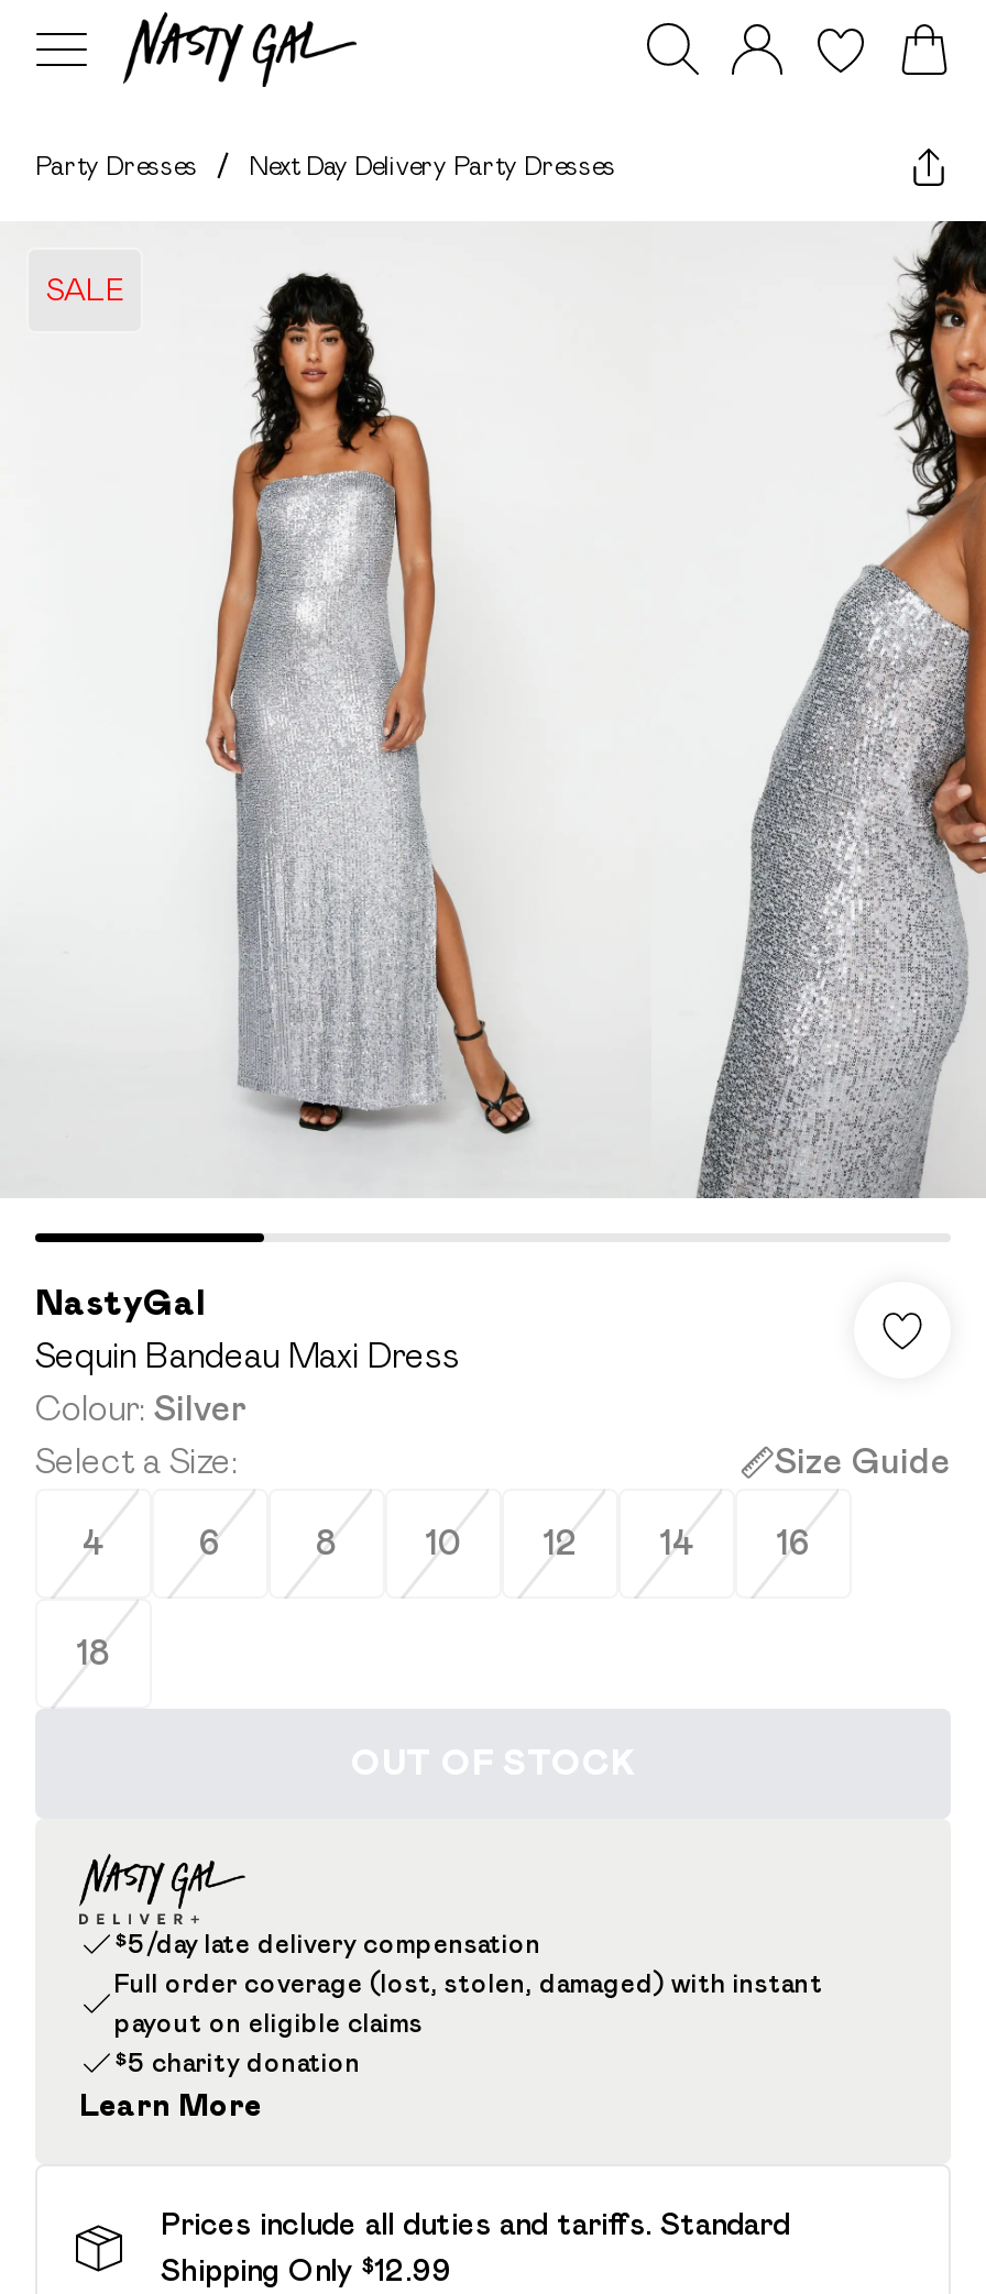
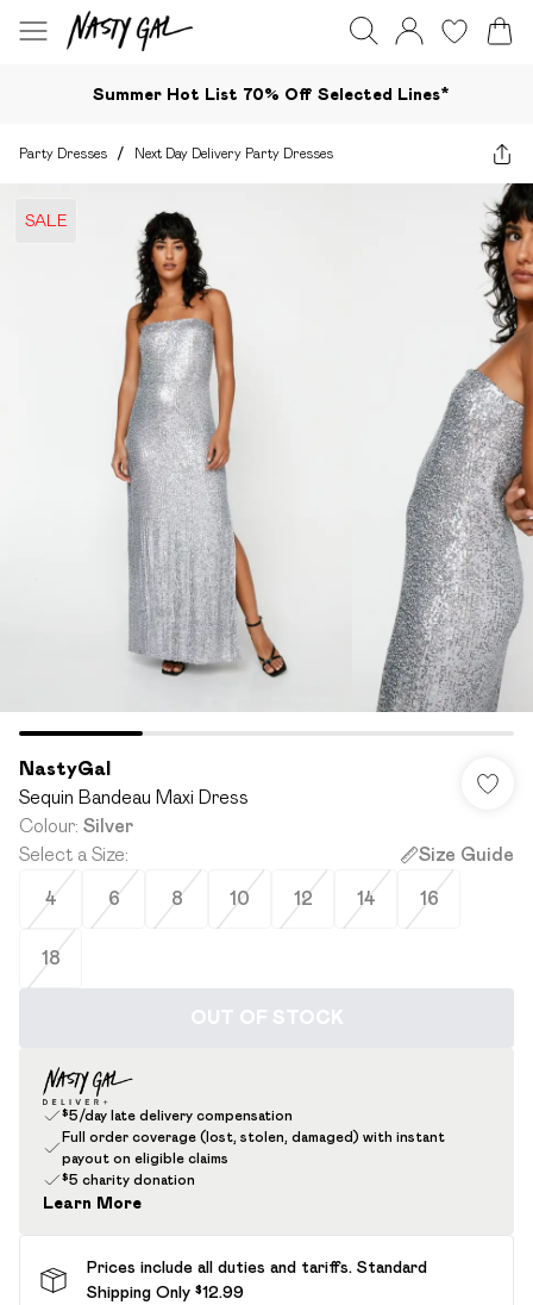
+ Summer Hot List 70% Off Selected Lines*
